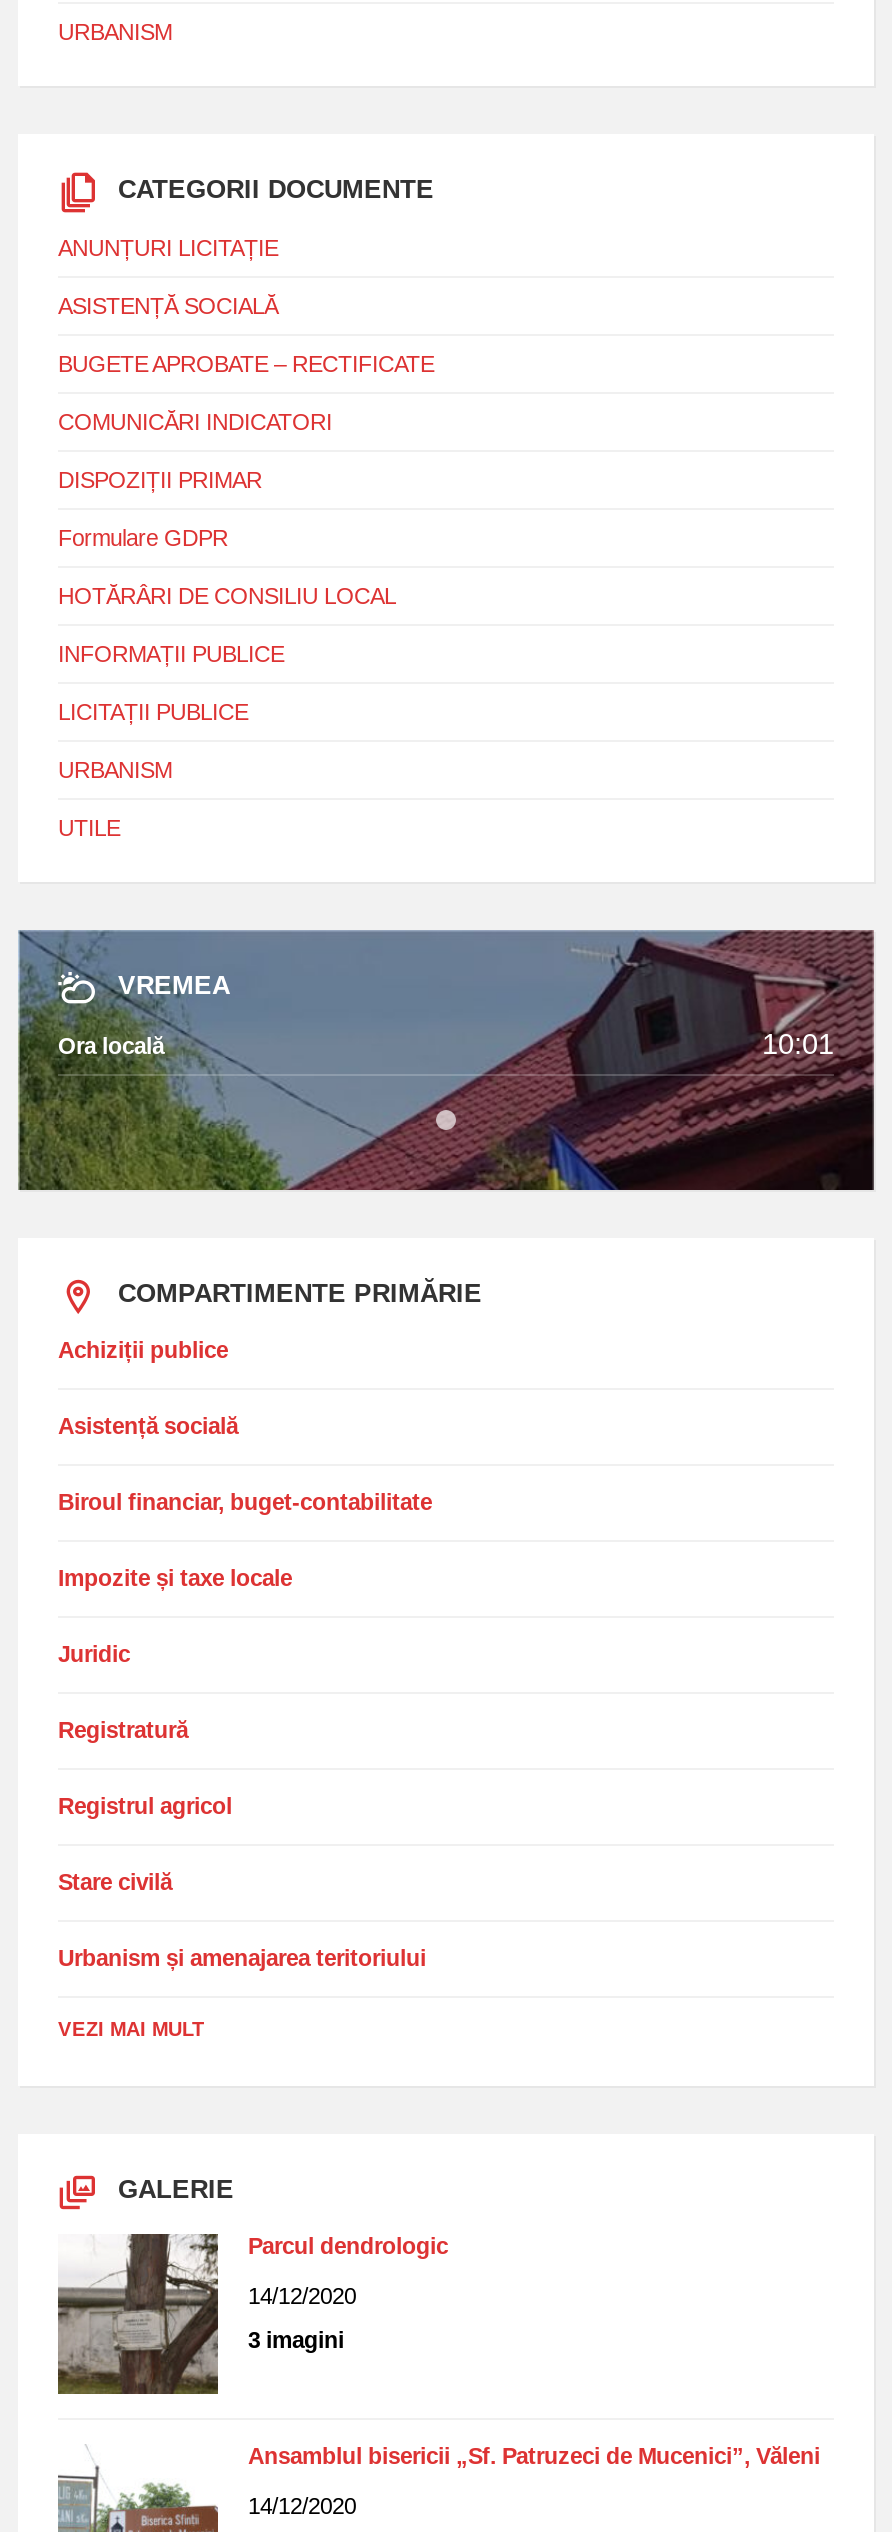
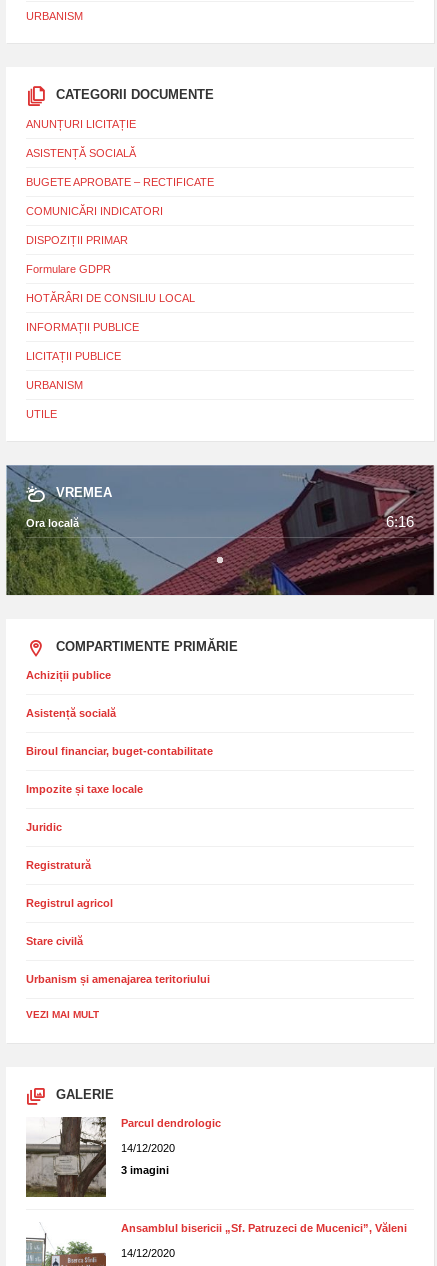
- 10:01
+ 6:16
